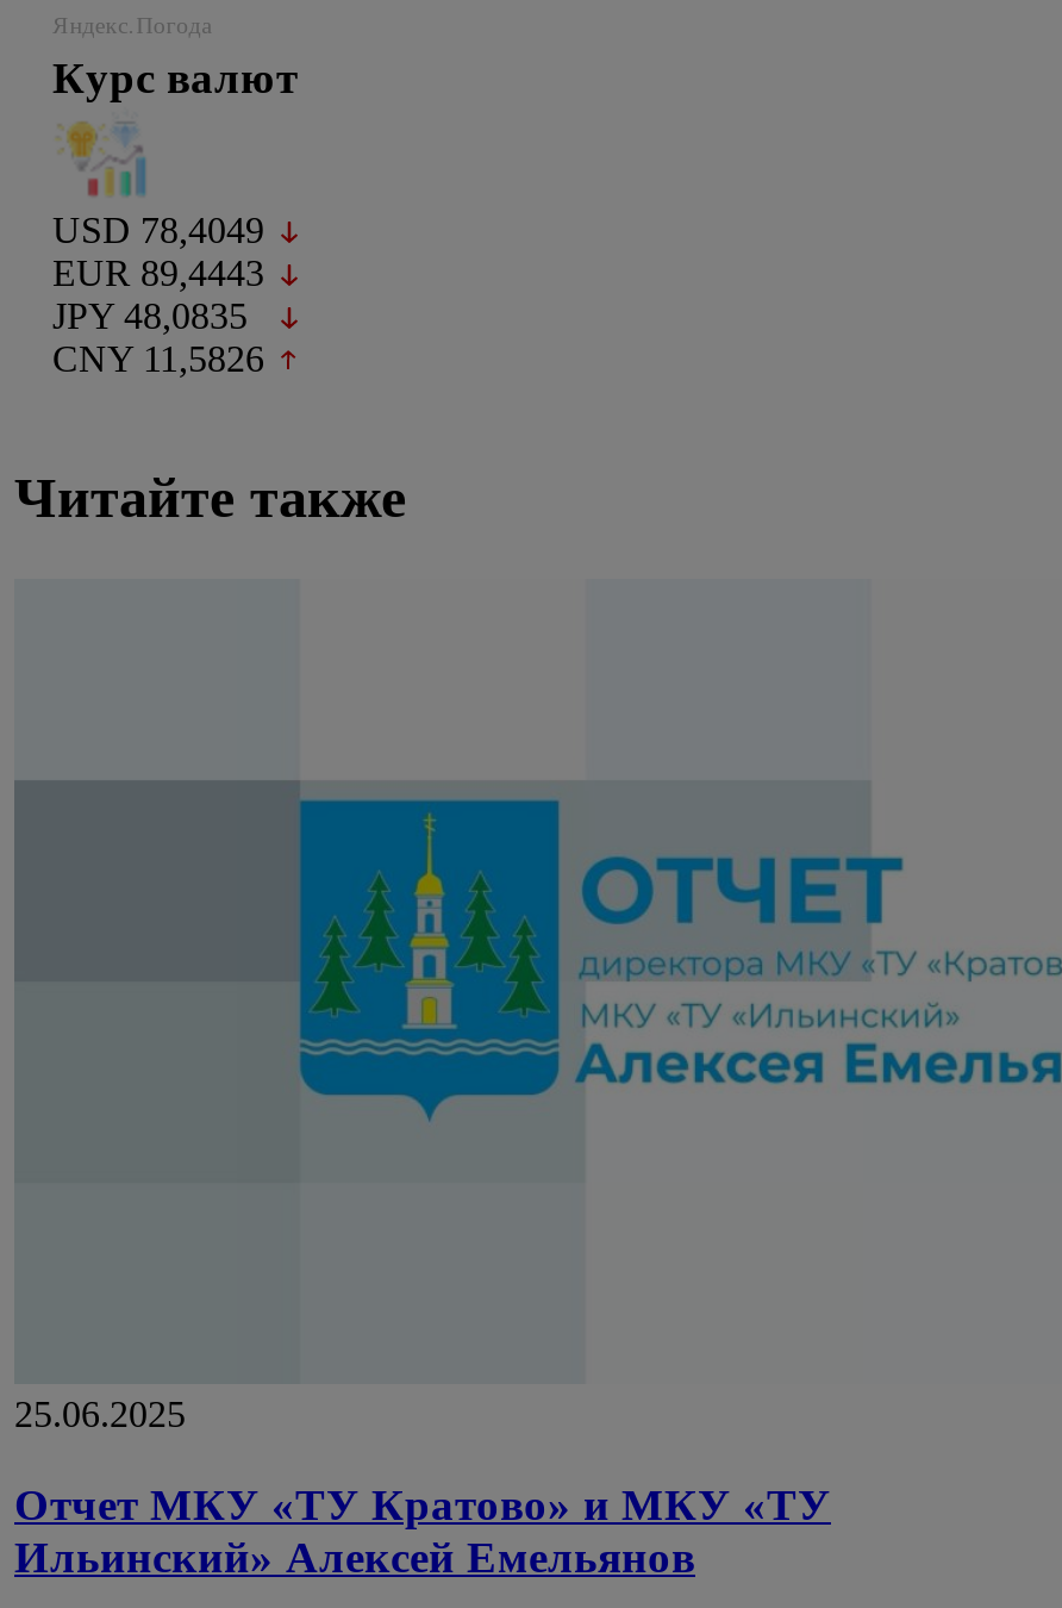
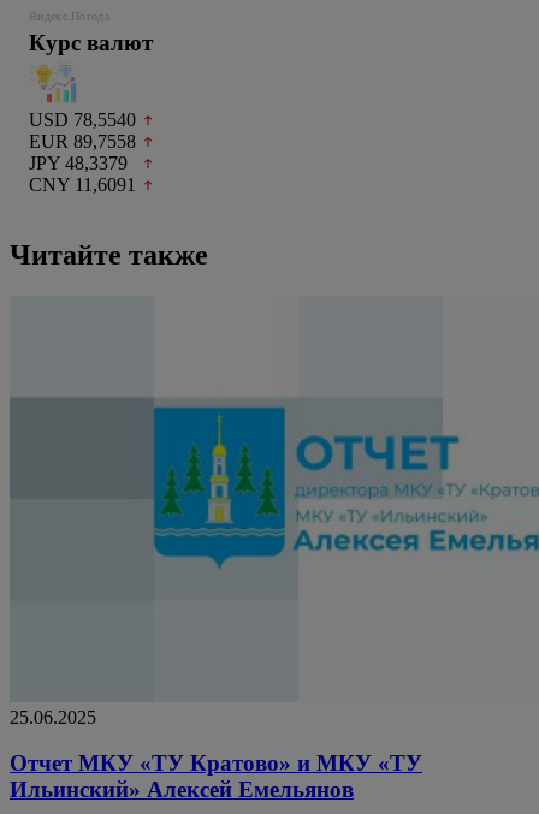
- USD 78,4049
+ USD 78,5540

- EUR 89,4443
+ EUR 89,7558

- JPY 48,0835
+ JPY 48,3379

- CNY 11,5826
+ CNY 11,6091
